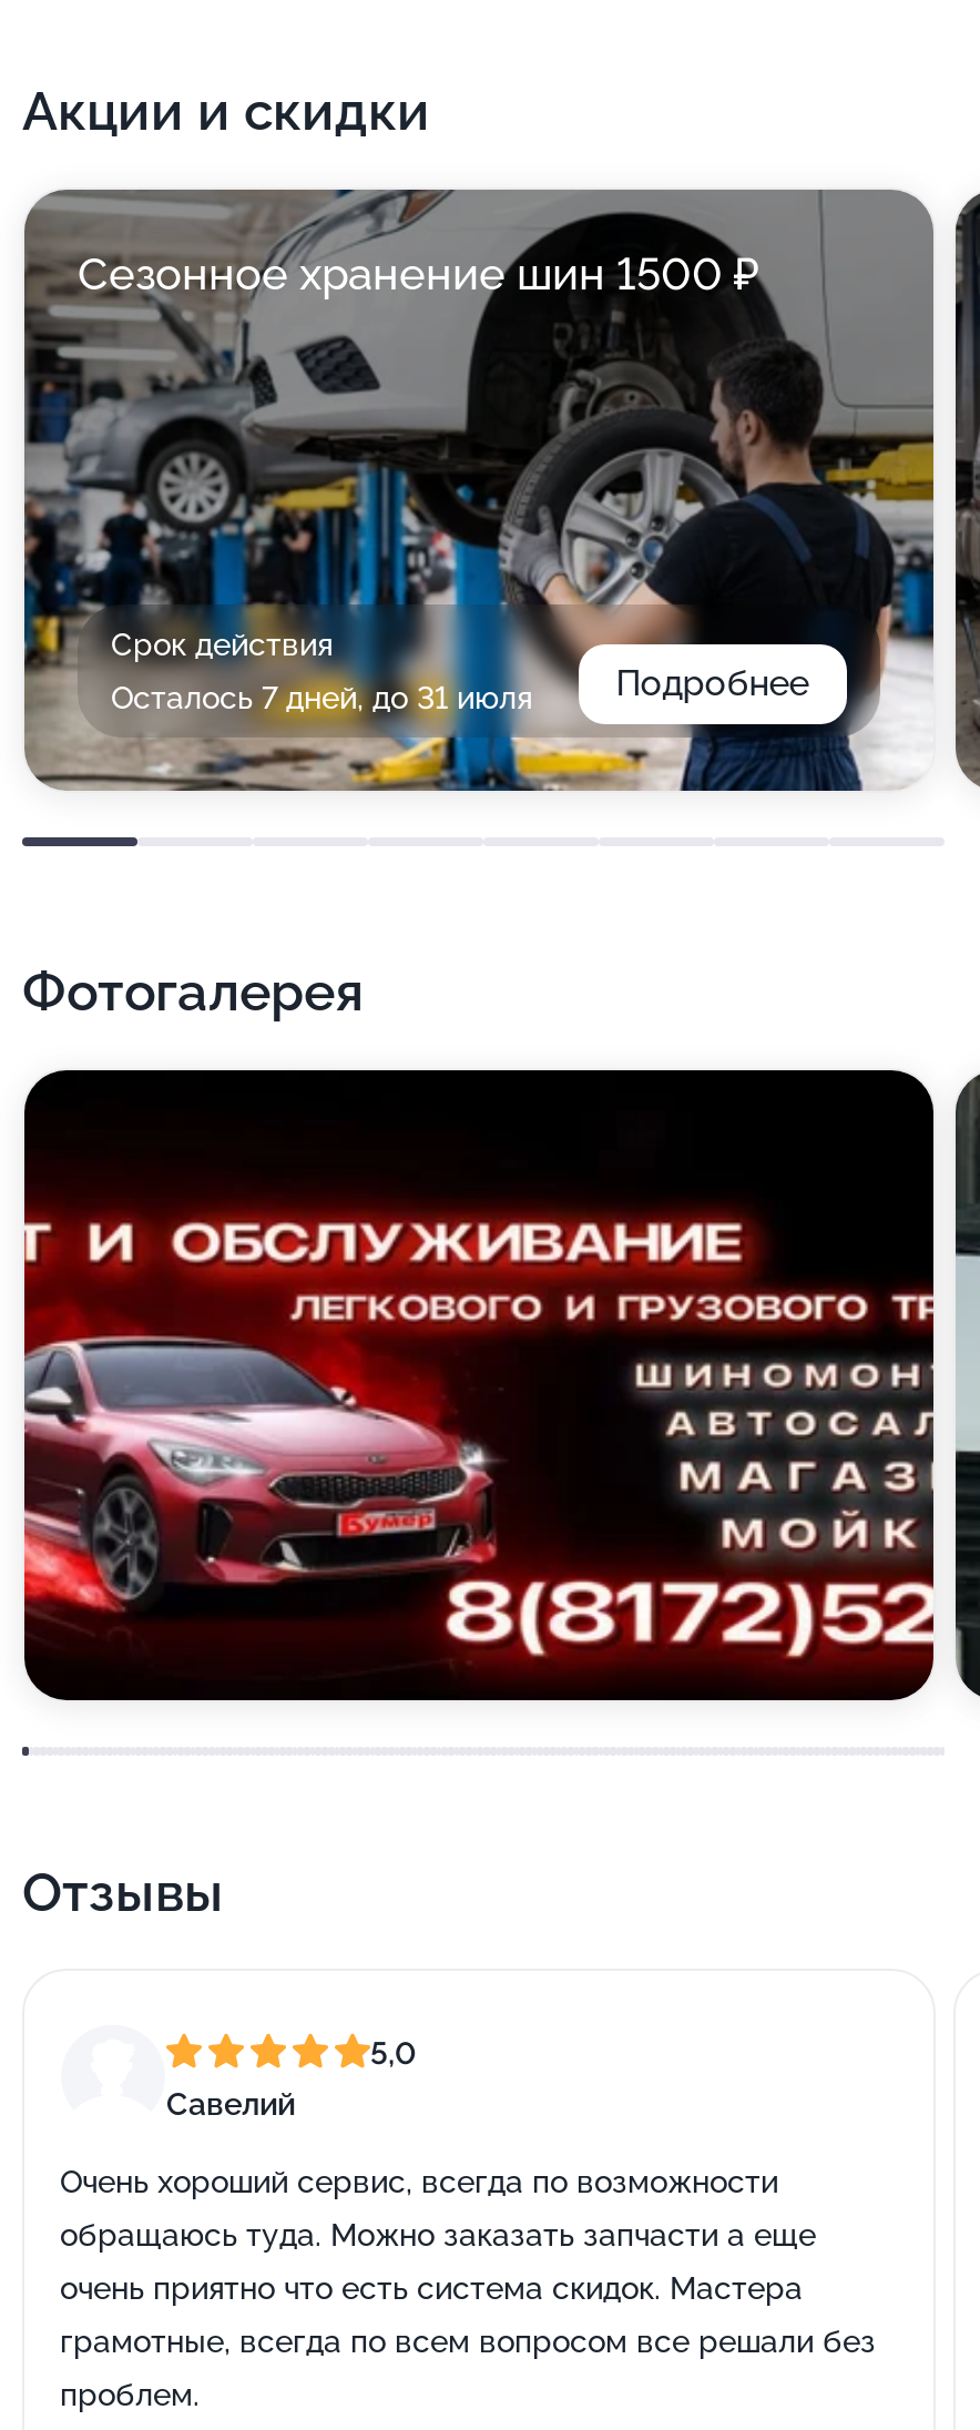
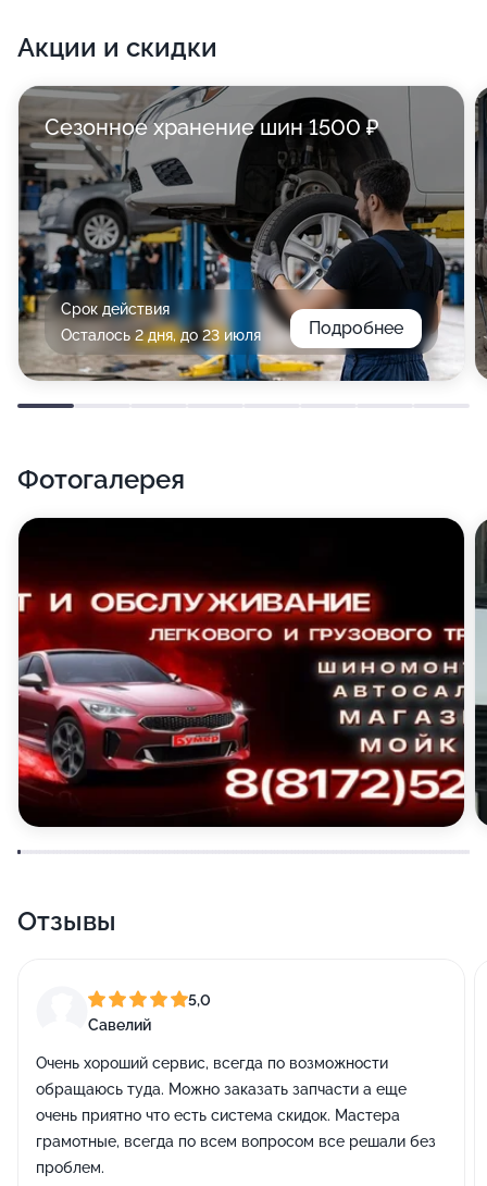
- Осталось 7 дней, до 31 июля
+ Осталось 2 дня, до 23 июля
